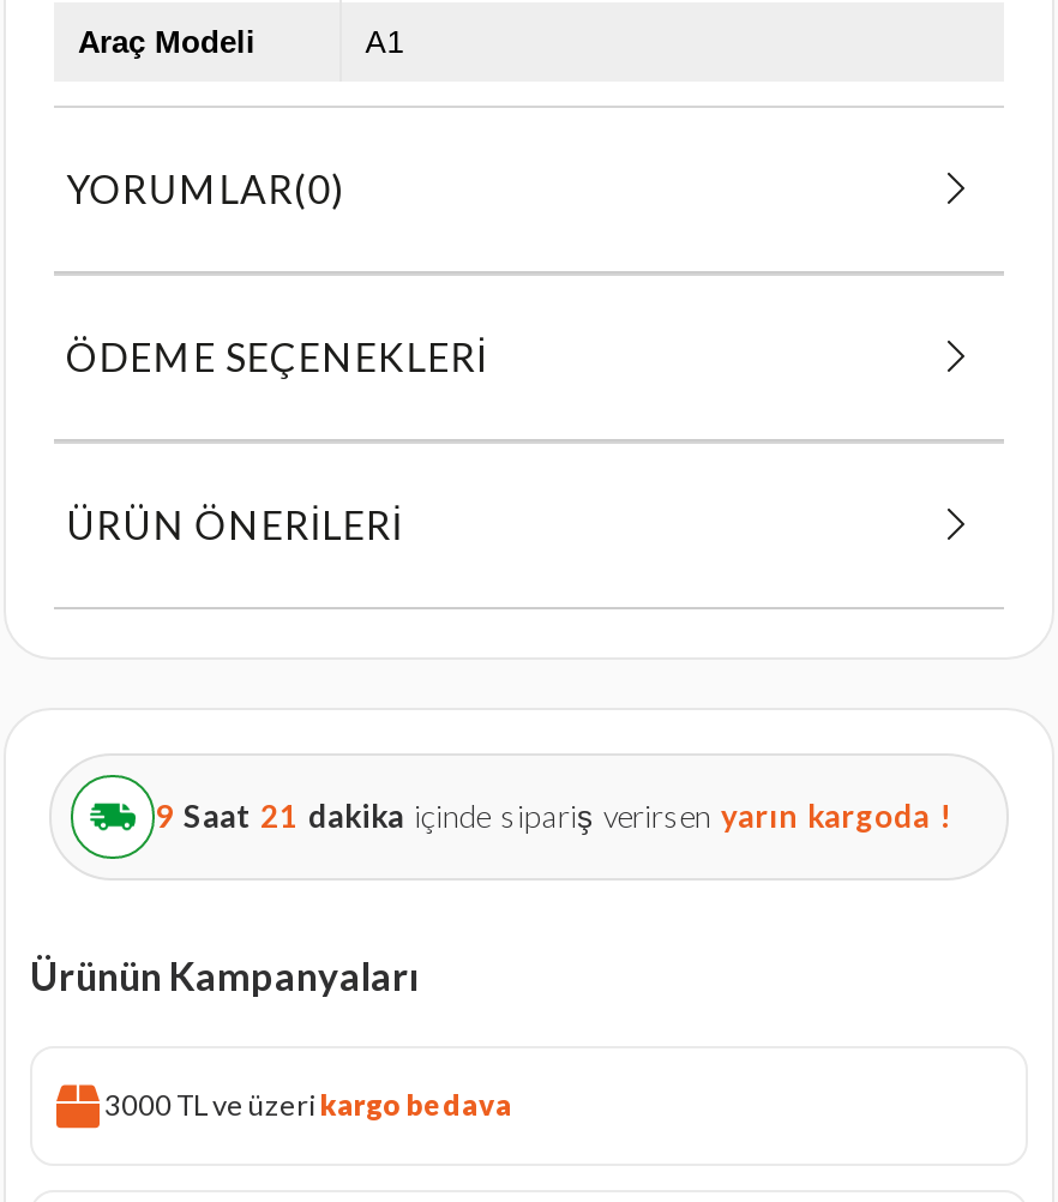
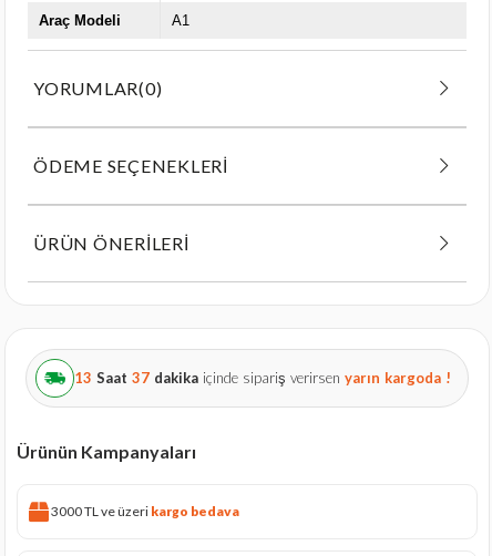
- 9 Saat 21 dakika içinde sipariş verirsen yarın kargoda !
+ 13 Saat 37 dakika içinde sipariş verirsen yarın kargoda !
